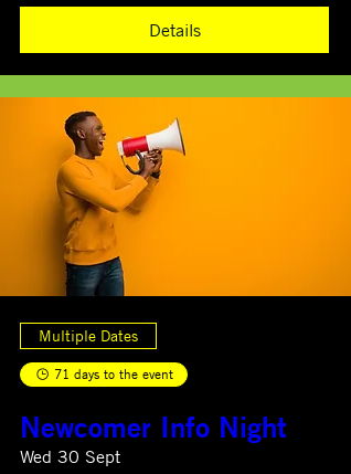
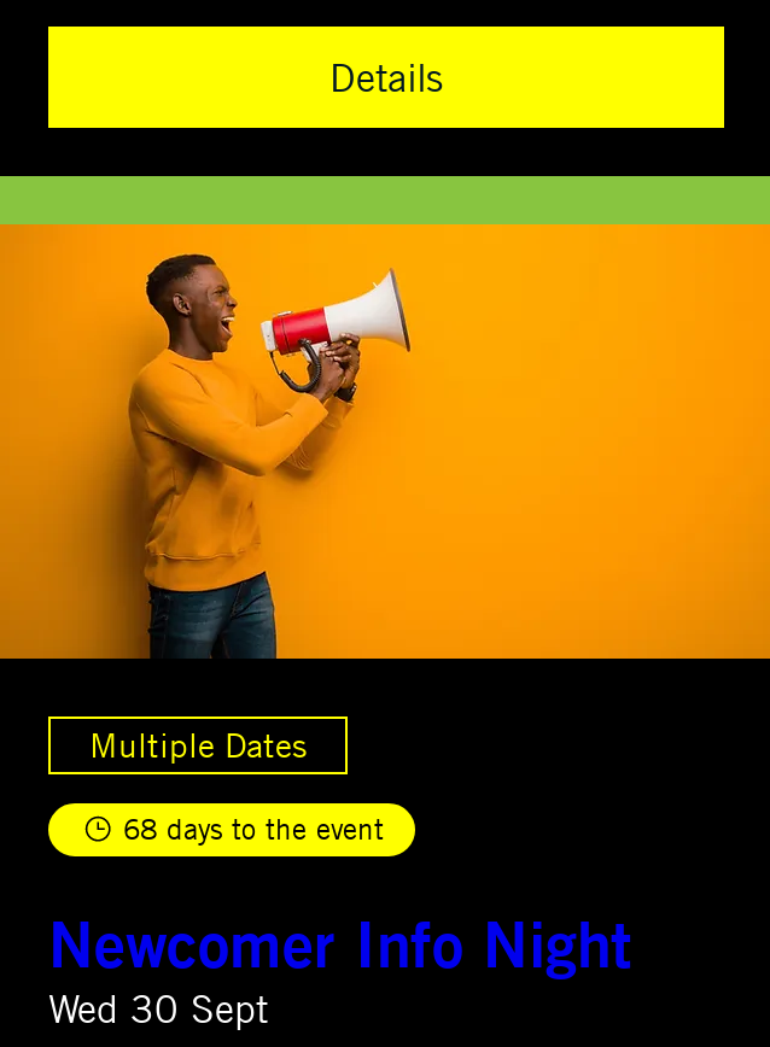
- 71 days to the event
+ 68 days to the event
